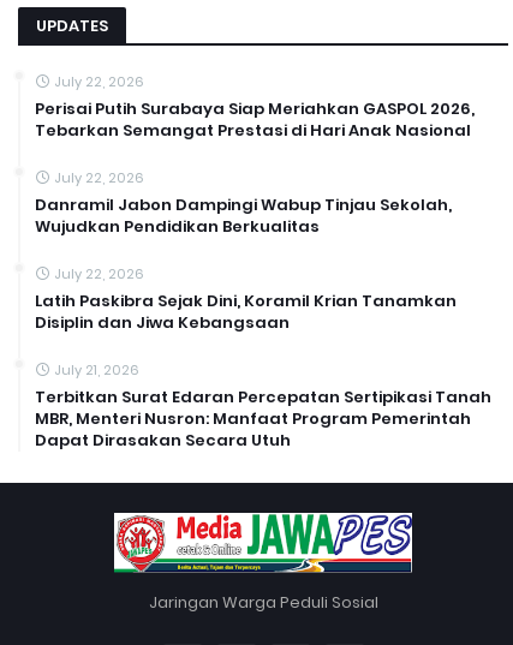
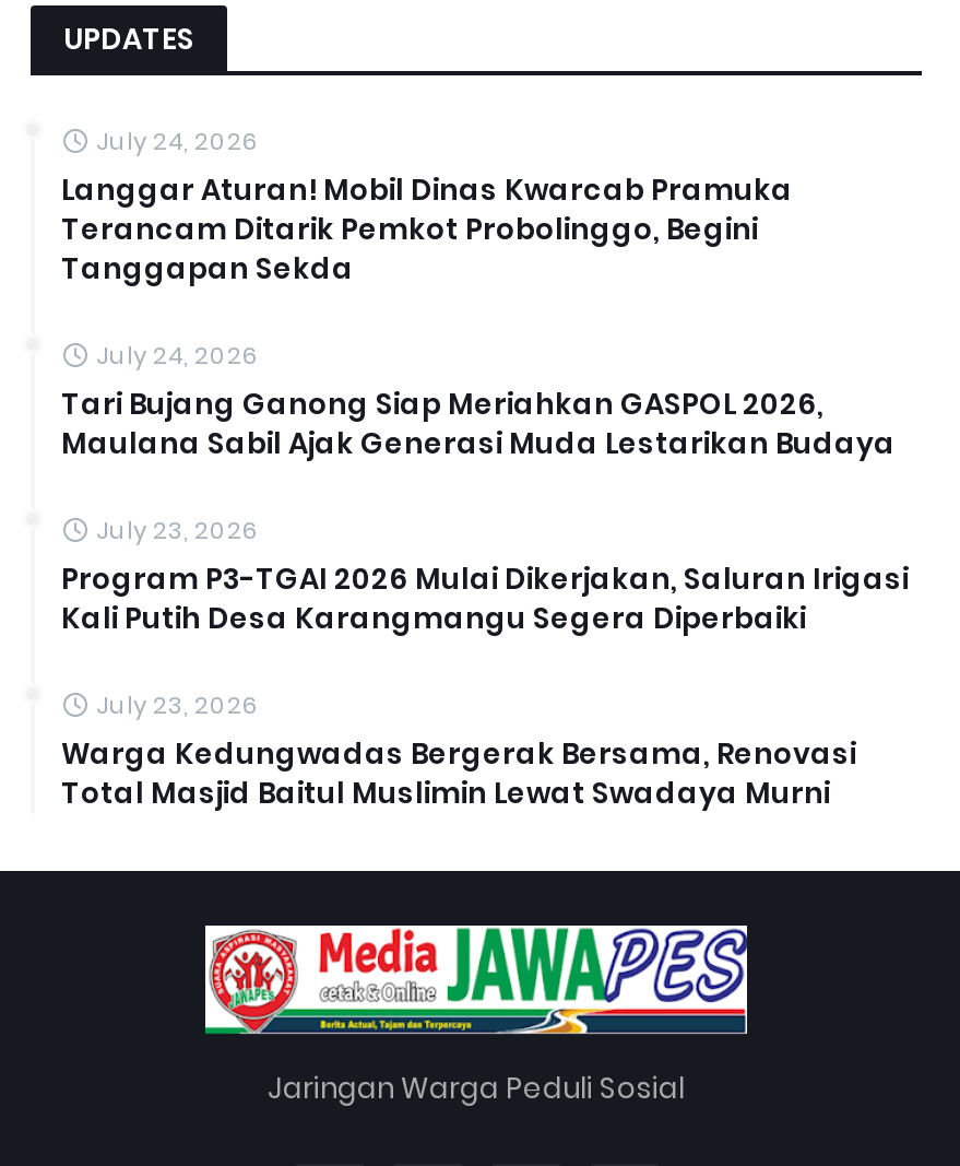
- July 22, 2026
- Perisai Putih Surabaya Siap Meriahkan GASPOL 2026,
- Tebarkan Semangat Prestasi di Hari Anak Nasional
+ July 24, 2026
+ Langgar Aturan! Mobil Dinas Kwarcab Pramuka
+ Terancam Ditarik Pemkot Probolinggo, Begini
+ Tanggapan Sekda

- July 22, 2026
- Danramil Jabon Dampingi Wabup Tinjau Sekolah,
- Wujudkan Pendidikan Berkualitas
+ July 24, 2026
+ Tari Bujang Ganong Siap Meriahkan GASPOL 2026,
+ Maulana Sabil Ajak Generasi Muda Lestarikan Budaya

- July 22, 2026
- Latih Paskibra Sejak Dini, Koramil Krian Tanamkan
- Disiplin dan Jiwa Kebangsaan
+ July 23, 2026
+ Program P3-TGAI 2026 Mulai Dikerjakan, Saluran Irigasi
+ Kali Putih Desa Karangmangu Segera Diperbaiki

- July 21, 2026
- Terbitkan Surat Edaran Percepatan Sertipikasi Tanah
- MBR, Menteri Nusron: Manfaat Program Pemerintah
- Dapat Dirasakan Secara Utuh
+ July 23, 2026
+ Warga Kedungwadas Bergerak Bersama, Renovasi
+ Total Masjid Baitul Muslimin Lewat Swadaya Murni
